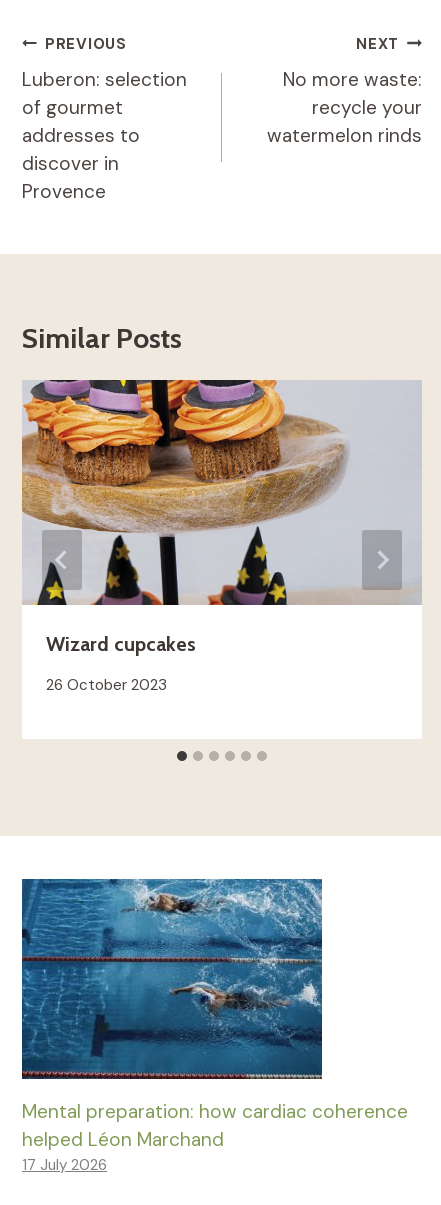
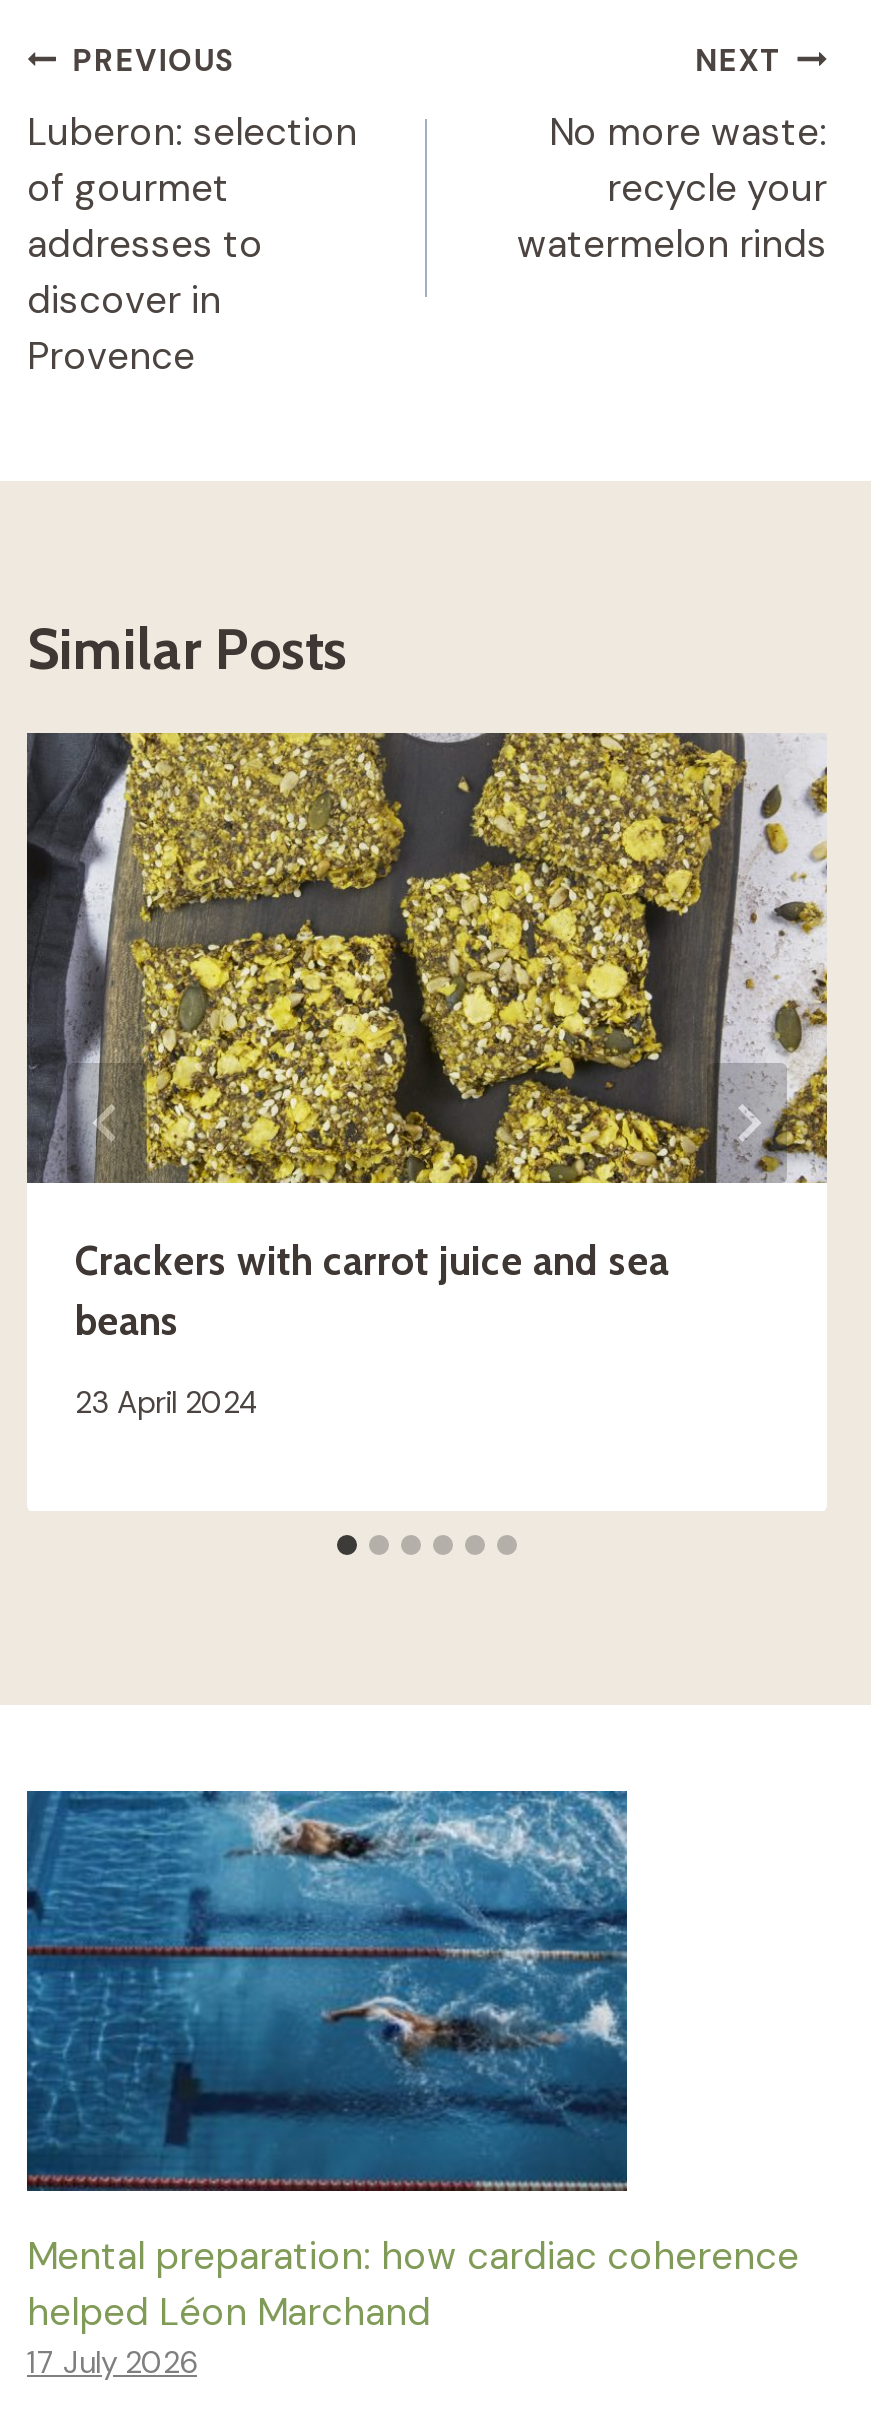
- [image]
- Wizard cupcakes
+ [image]
+ Crackers with carrot juice and sea
+ beans

- 26 October 2023
+ 23 April 2024
